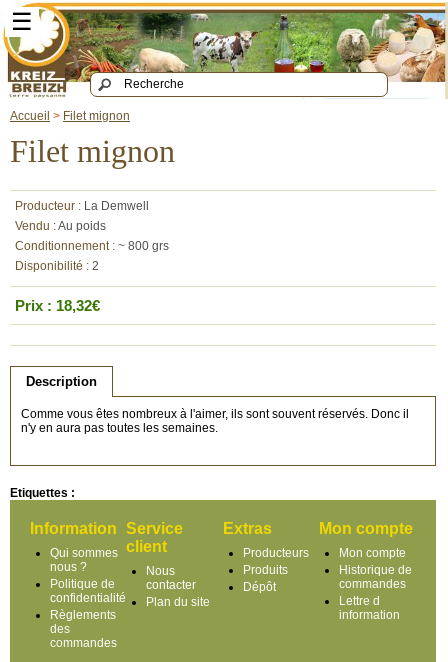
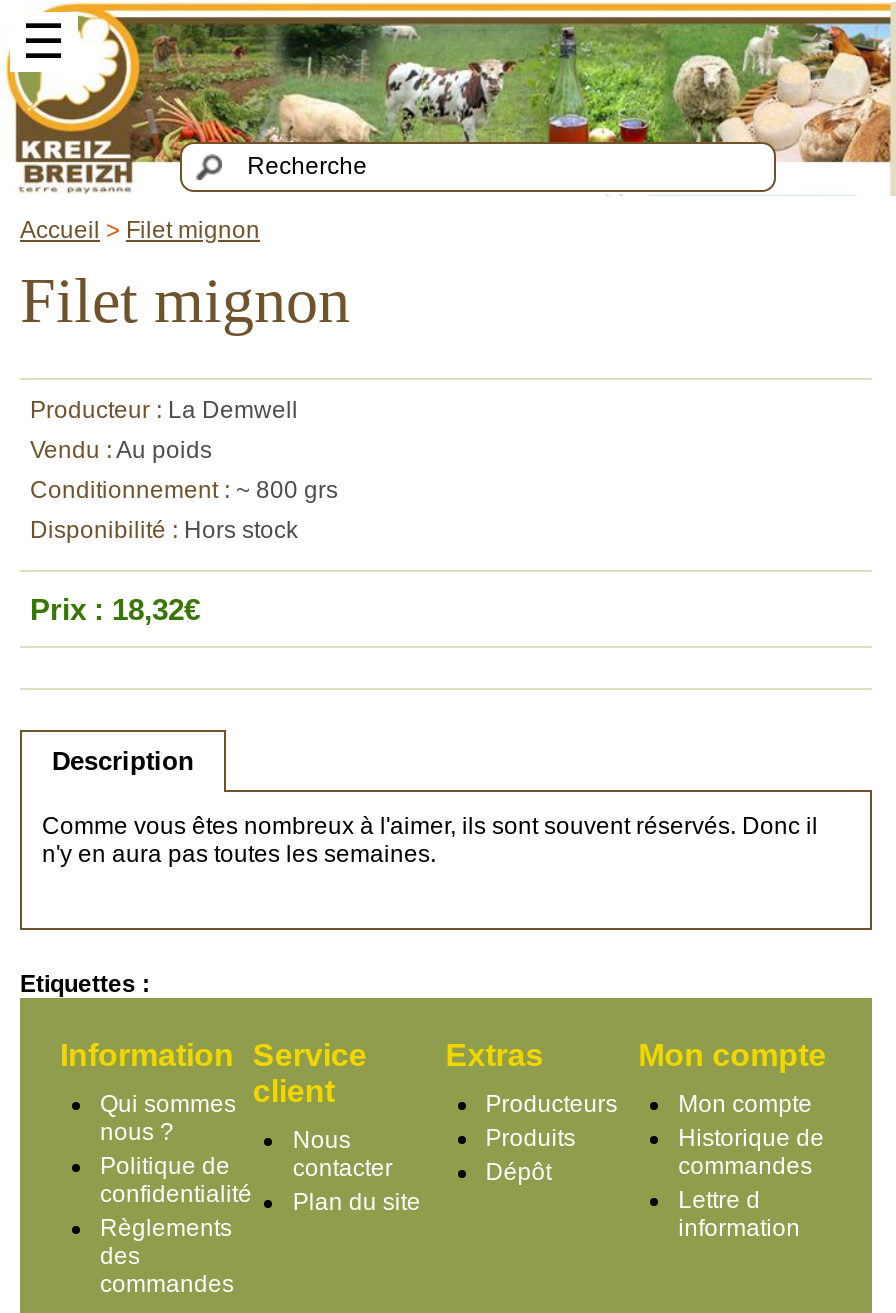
- Disponibilité : 2
+ Disponibilité : Hors stock
